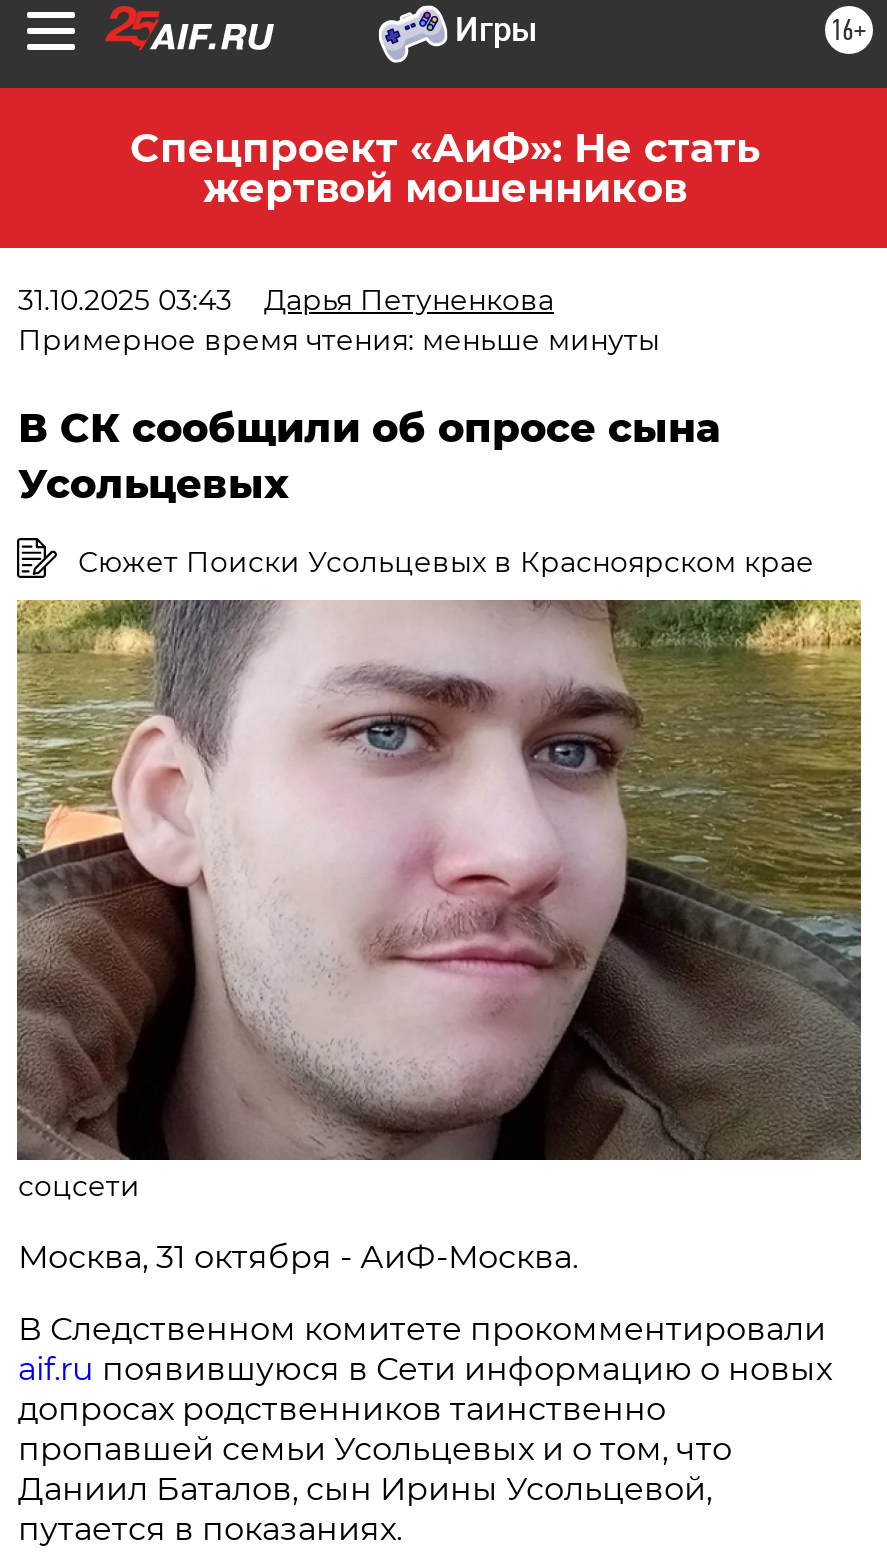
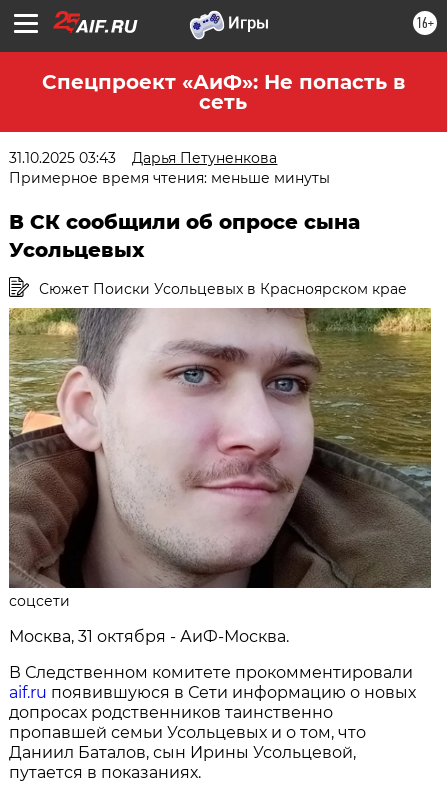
- Спецпроект «АиФ»: Не стать
- жертвой мошенников
+ Спецпроект «АиФ»: Не попасть в
+ сеть
